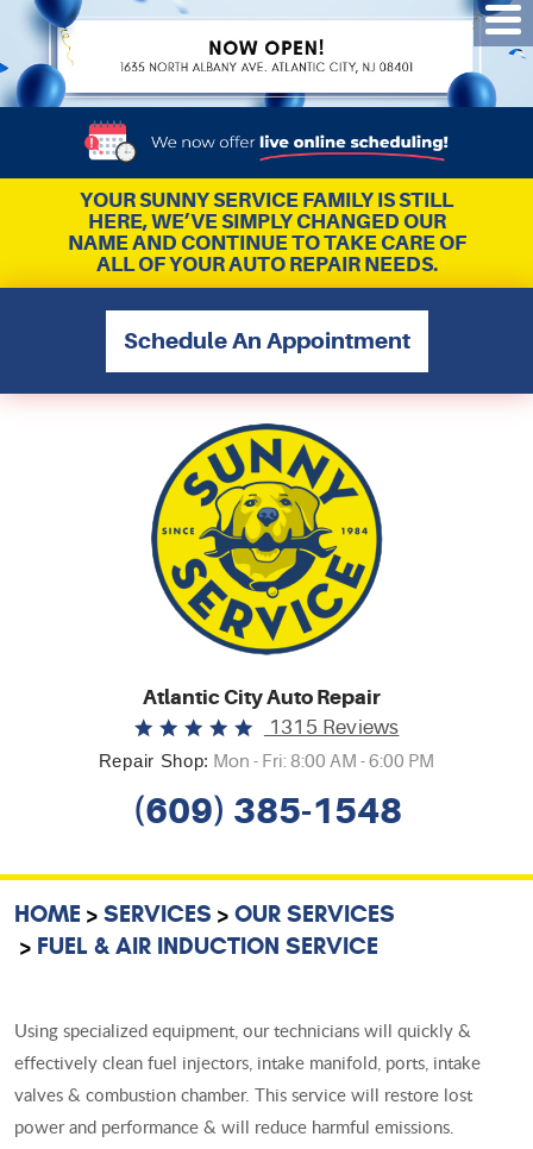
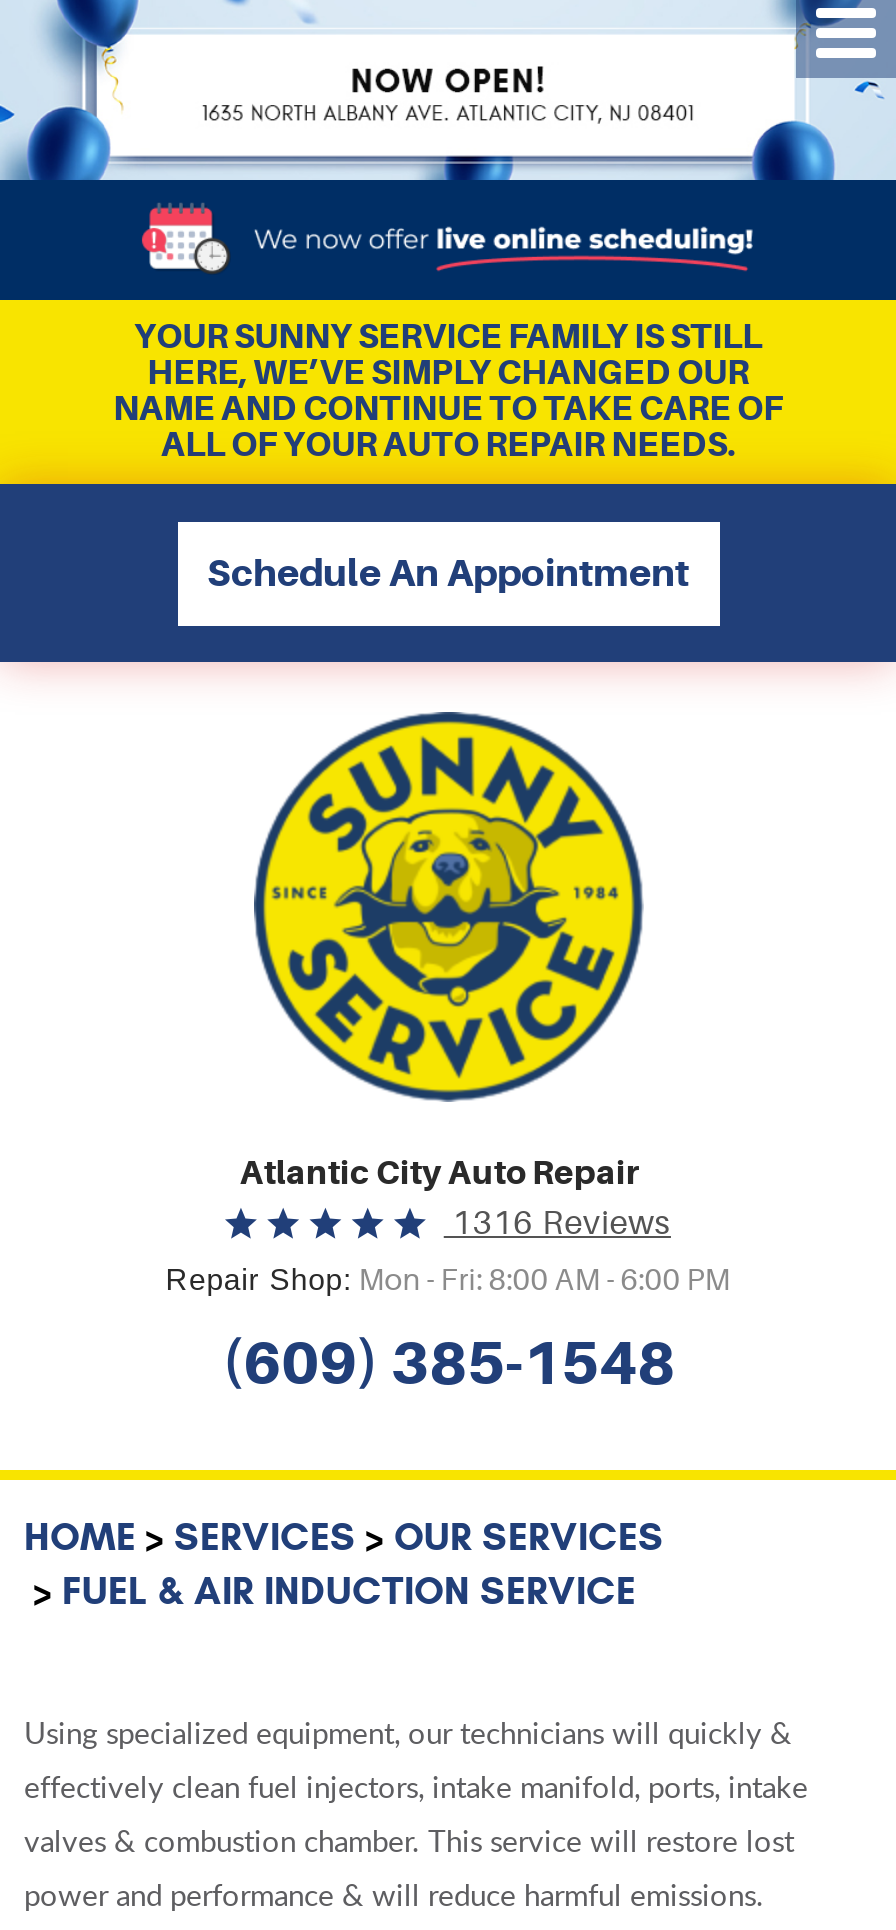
- 1315 Reviews
+ 1316 Reviews
